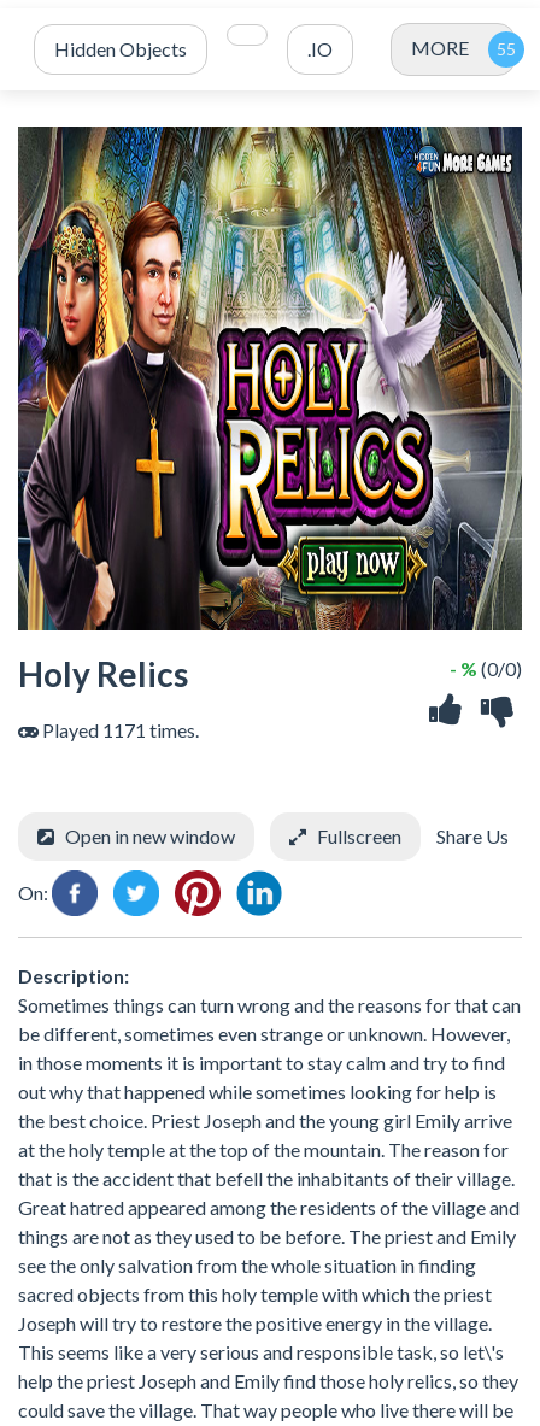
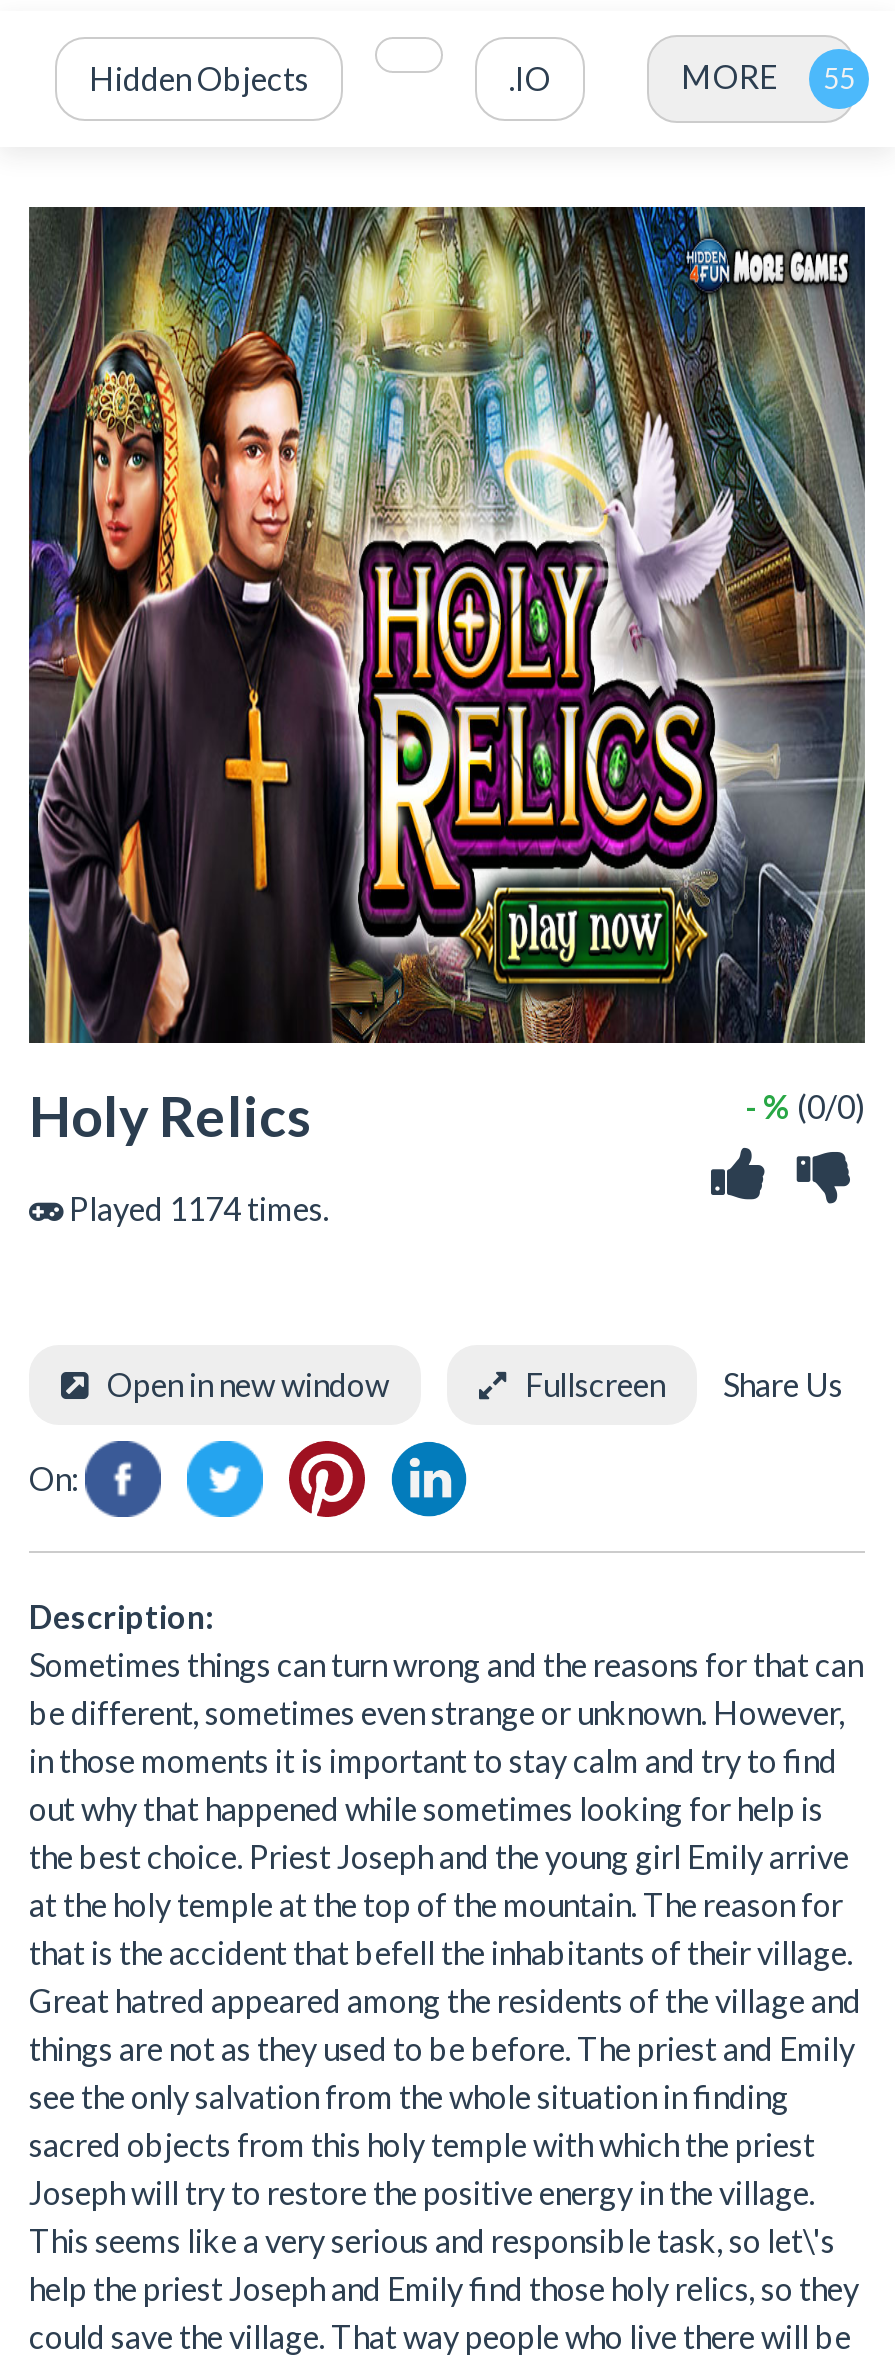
- Played 1171 times.
+ Played 1174 times.
